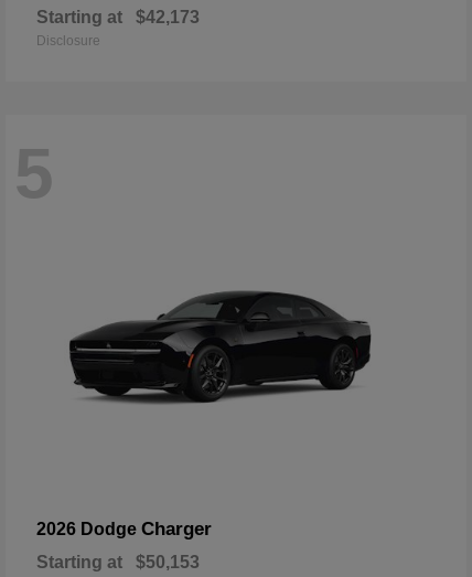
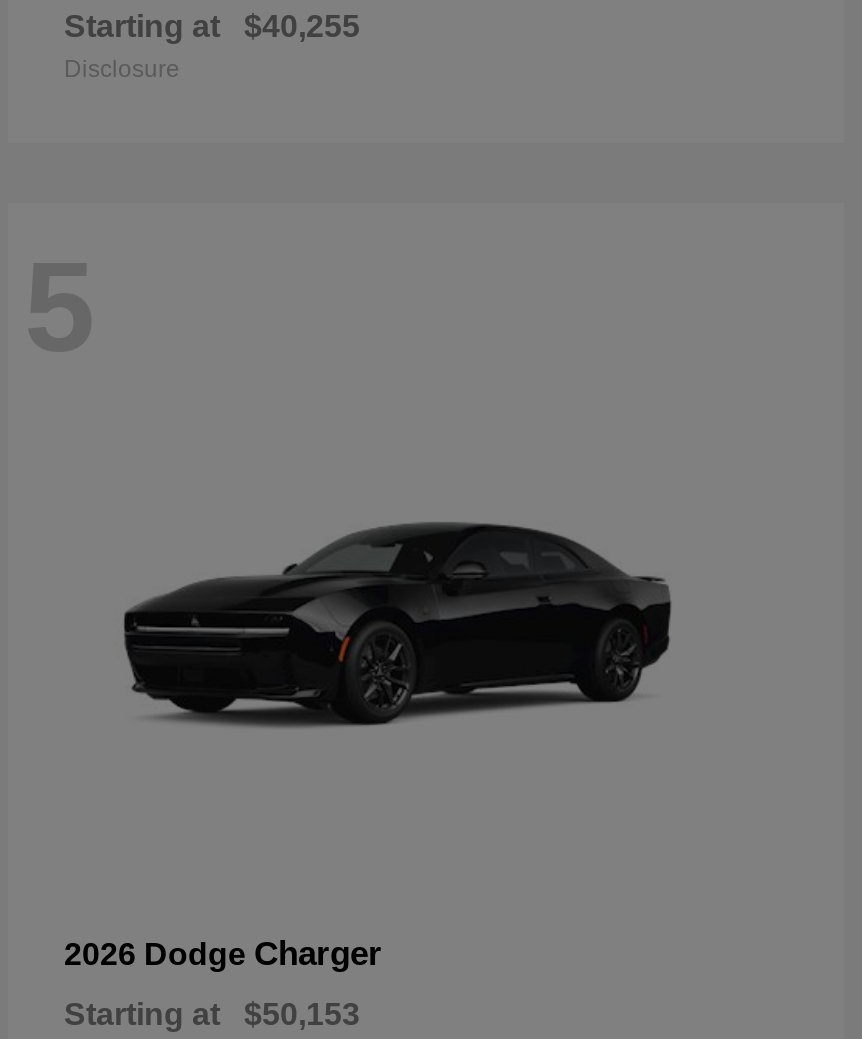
- Starting at $42,173
+ Starting at $40,255
